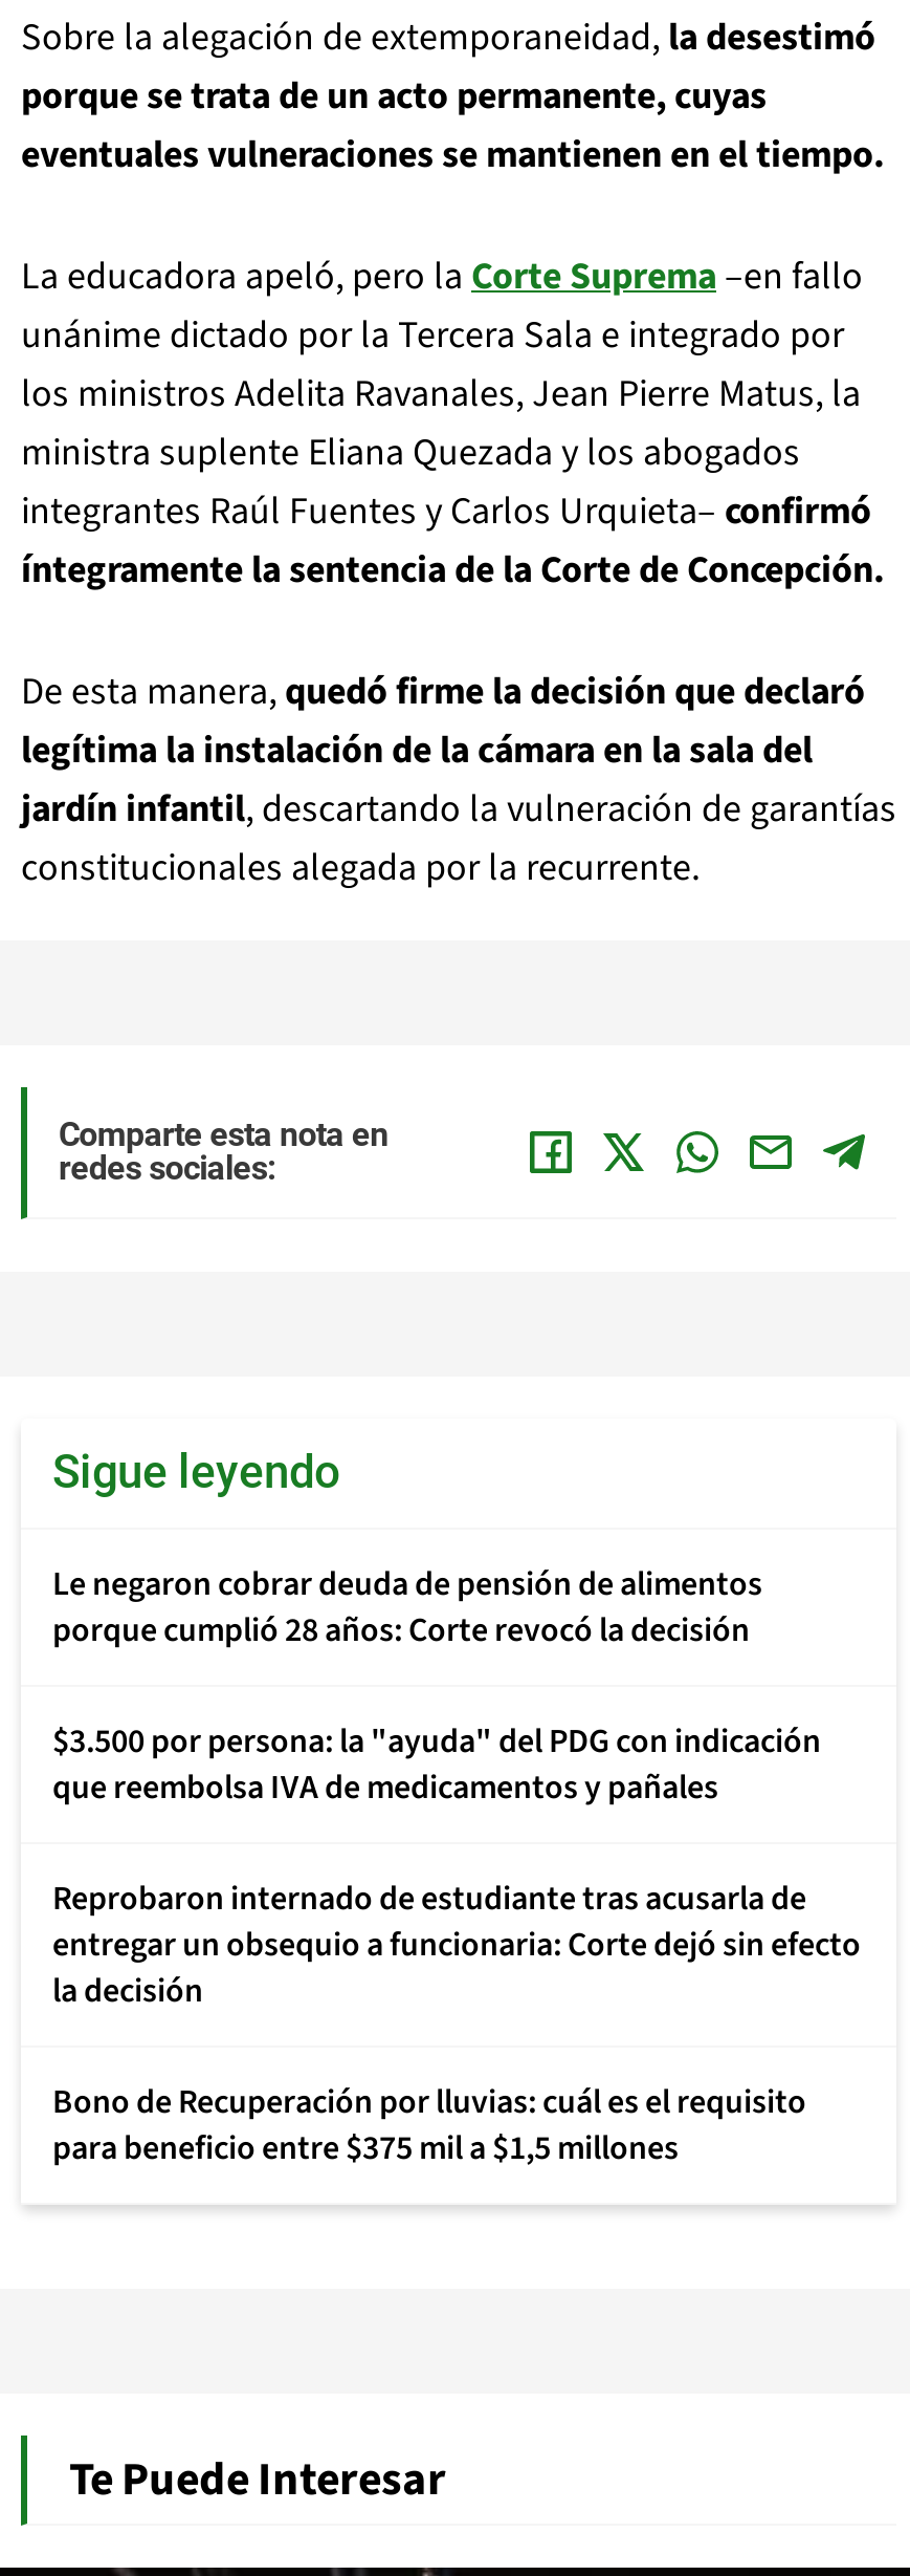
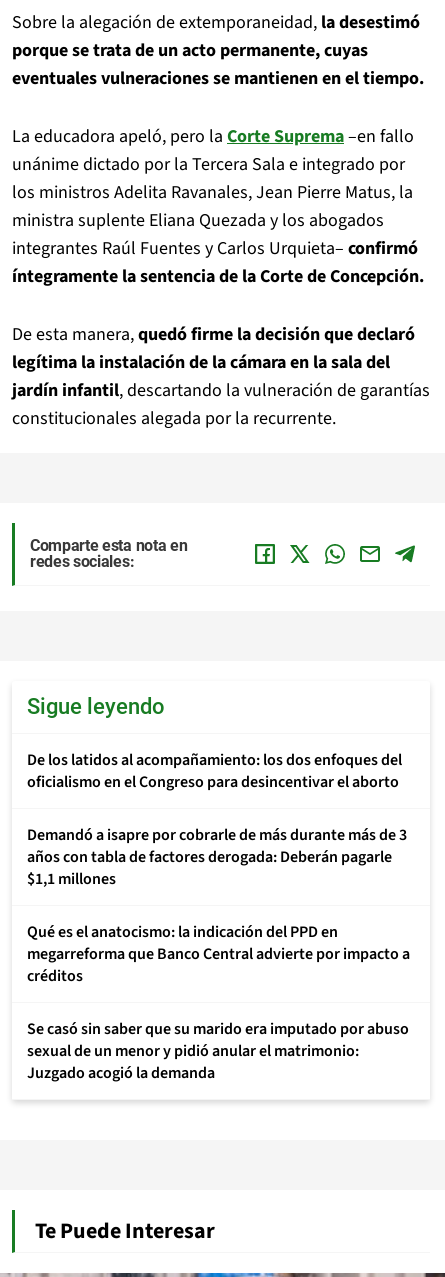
- Le negaron cobrar deuda de pensión de alimentos
- porque cumplió 28 años: Corte revocó la decisión
+ De los latidos al acompañamiento: los dos enfoques del
+ oficialismo en el Congreso para desincentivar el aborto

- $3.500 por persona: la "ayuda" del PDG con indicación
- que reembolsa IVA de medicamentos y pañales
+ Demandó a isapre por cobrarle de más durante más de 3
+ años con tabla de factores derogada: Deberán pagarle
+ $1,1 millones

- Reprobaron internado de estudiante tras acusarla de
- entregar un obsequio a funcionaria: Corte dejó sin efecto
- la decisión
+ Qué es el anatocismo: la indicación del PPD en
+ megarreforma que Banco Central advierte por impacto a
+ créditos

- Bono de Recuperación por lluvias: cuál es el requisito
- para beneficio entre $375 mil a $1,5 millones
+ Se casó sin saber que su marido era imputado por abuso
+ sexual de un menor y pidió anular el matrimonio:
+ Juzgado acogió la demanda
